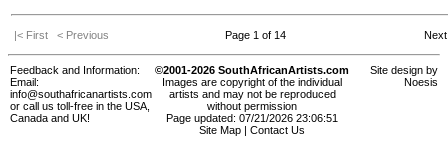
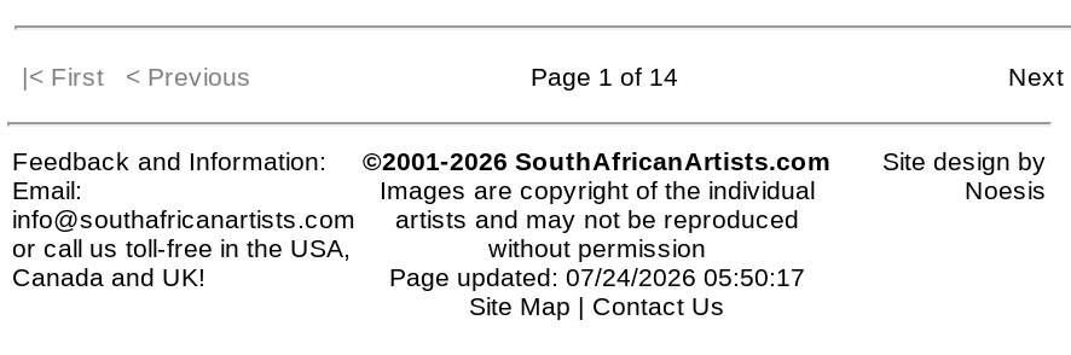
- Page updated: 07/21/2026 23:06:51
+ Page updated: 07/24/2026 05:50:17
